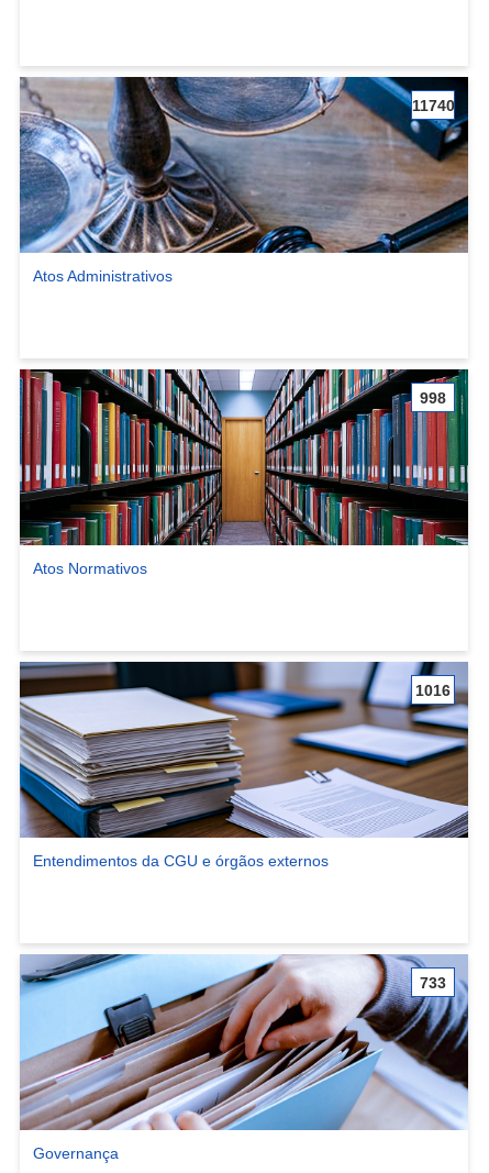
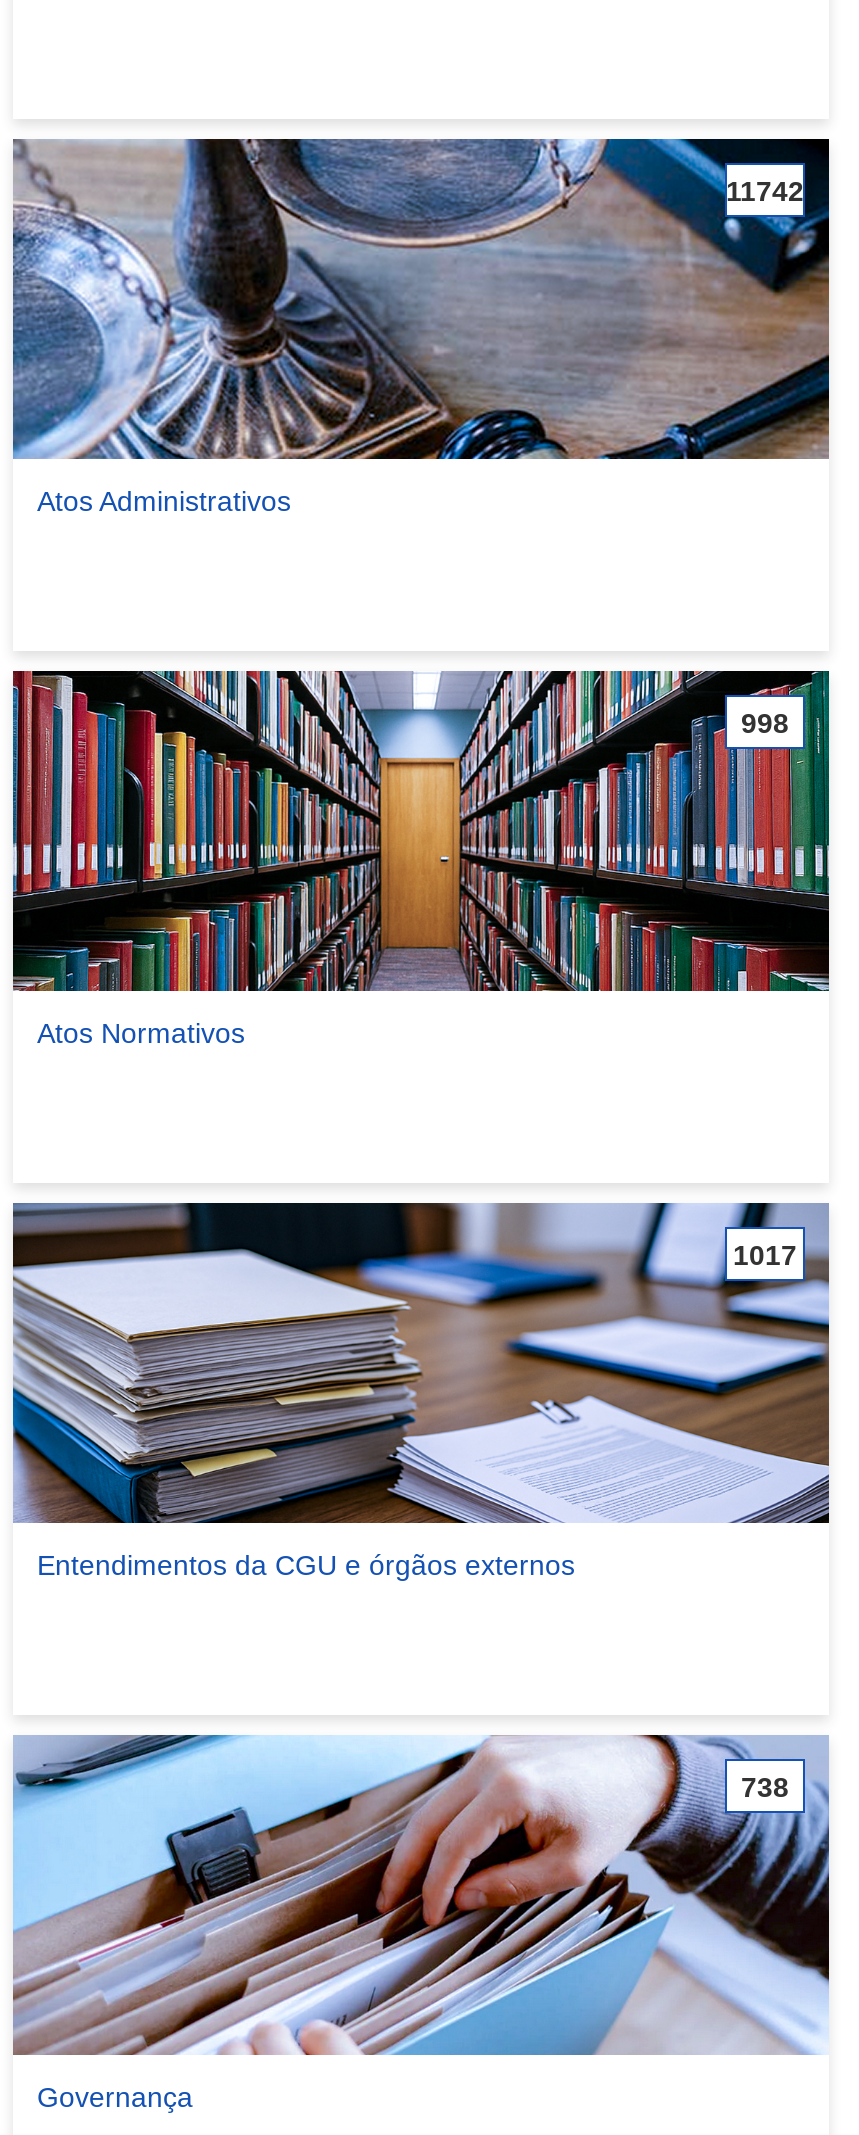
- 11740
+ 11742

- 1016
+ 1017

- 733
+ 738
